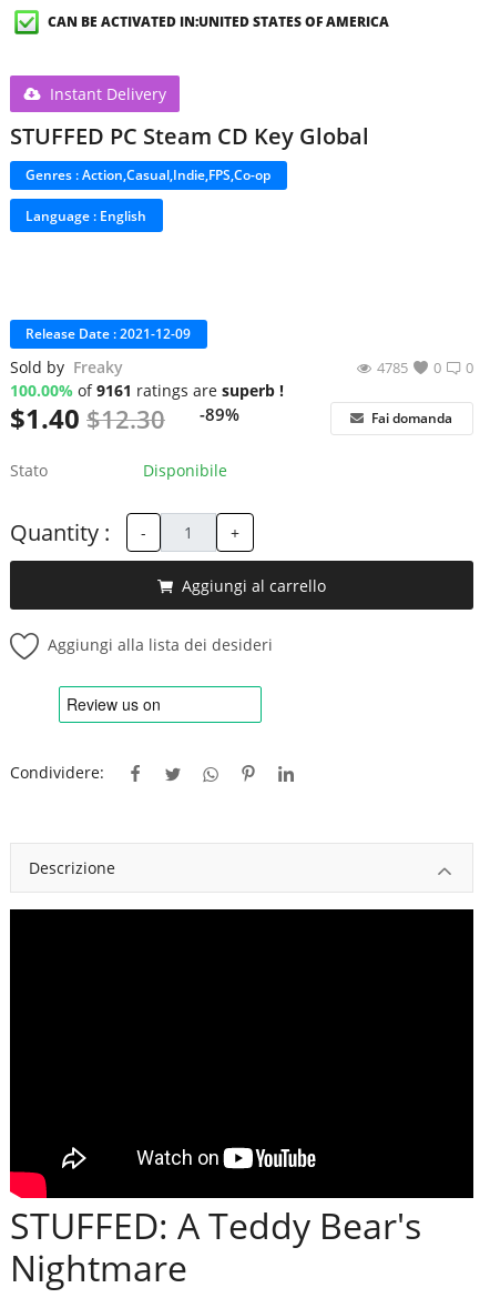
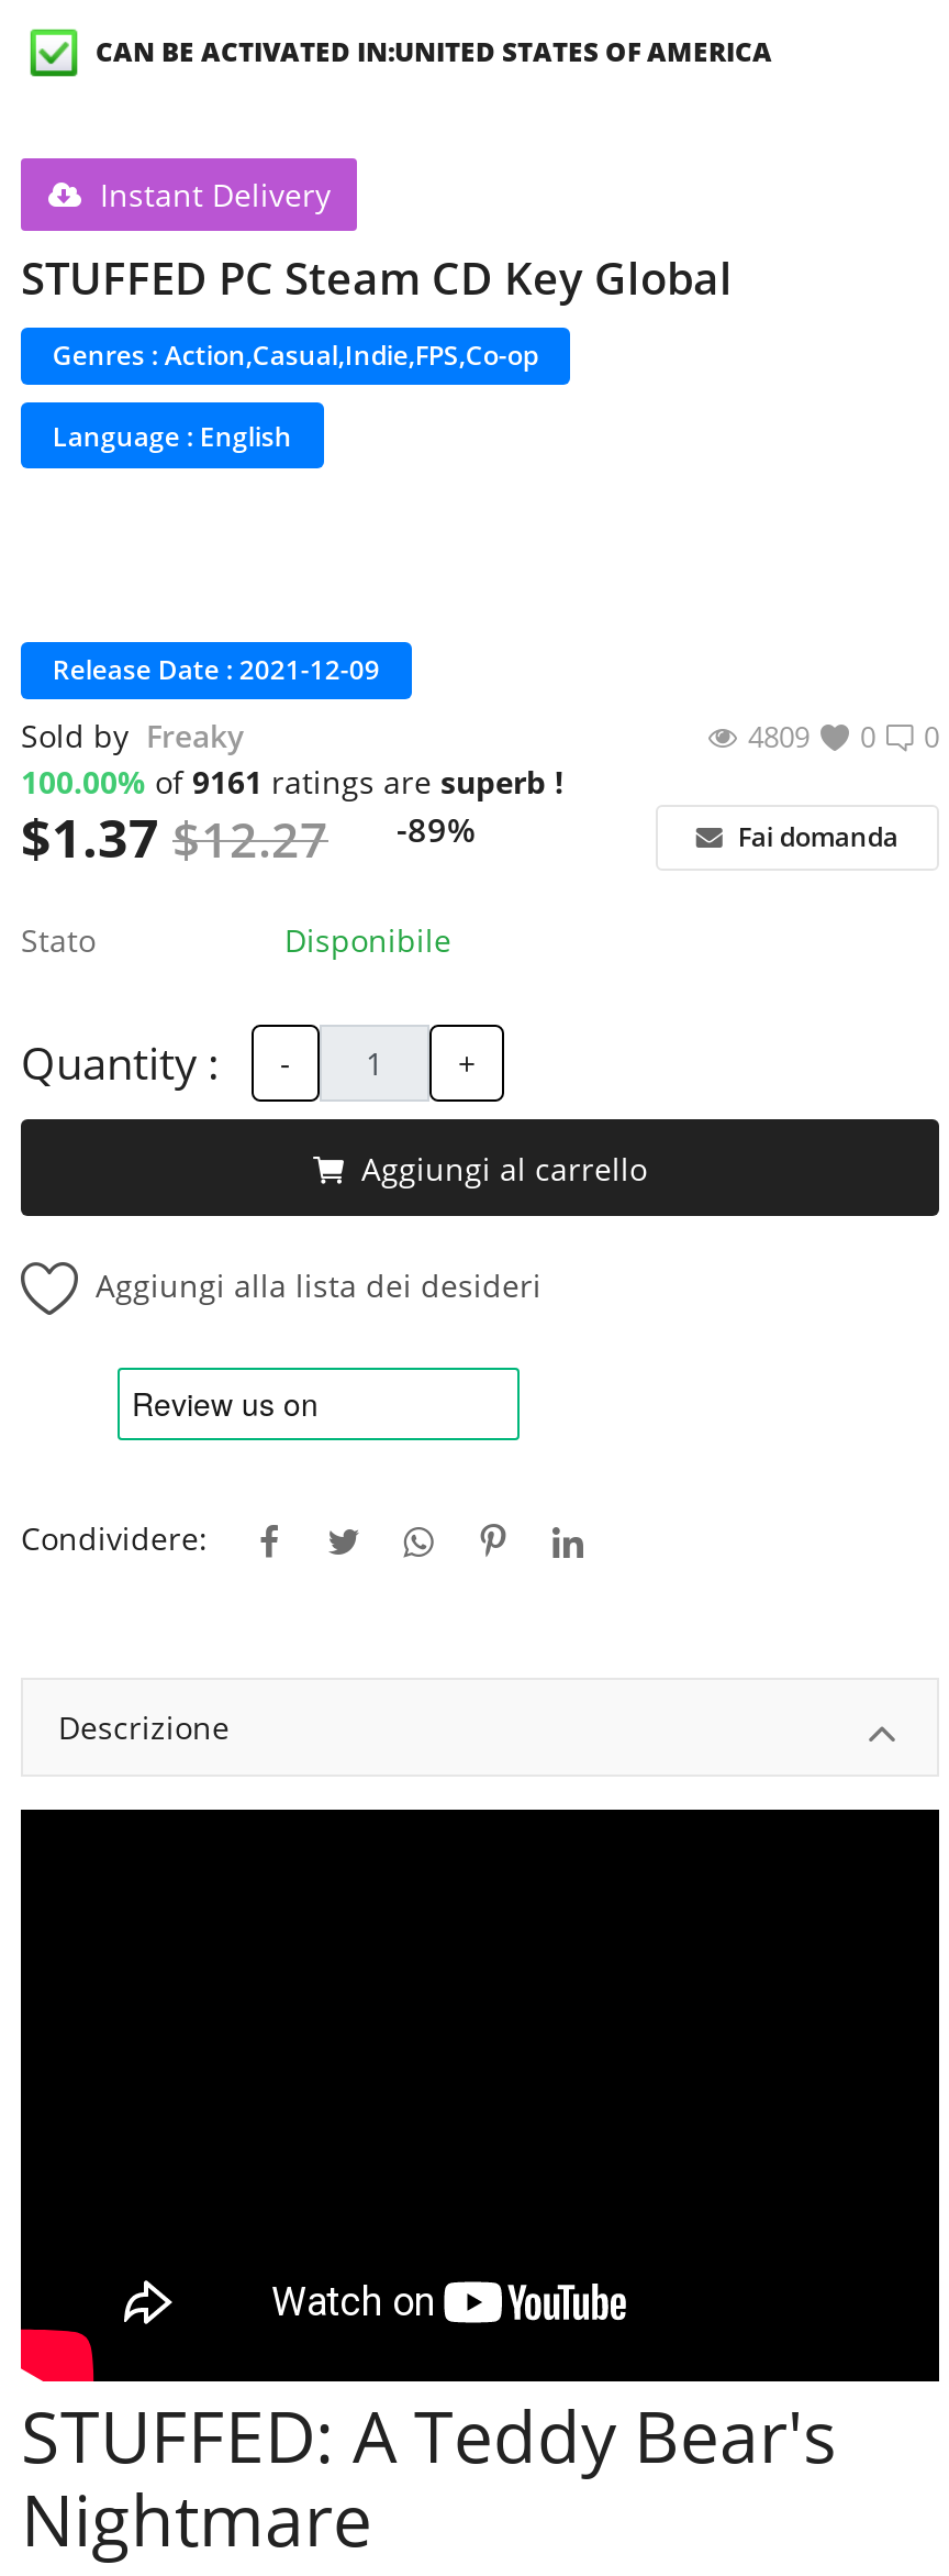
- 4785 0 0
+ 4809 0 0

- $1.40 $12.30 -89%
+ $1.37 $12.27 -89%
